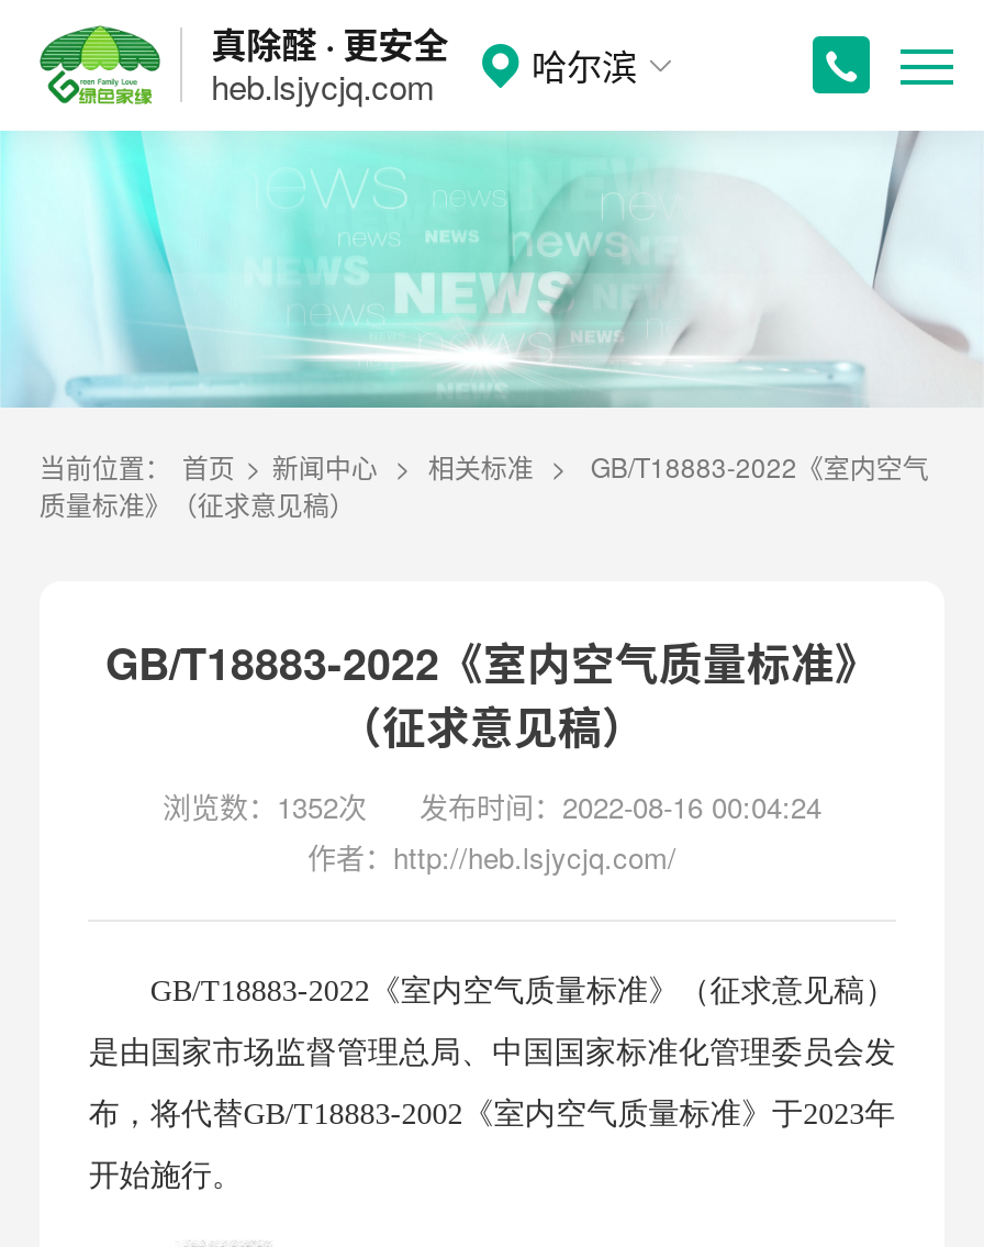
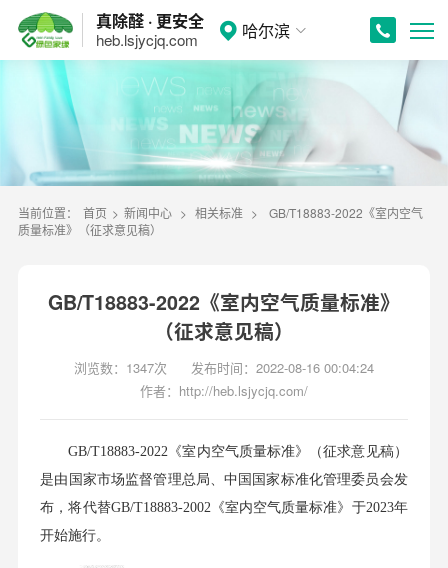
- 浏览数：1352次 发布时间：2022-08-16 00:04:24
+ 浏览数：1347次 发布时间：2022-08-16 00:04:24
